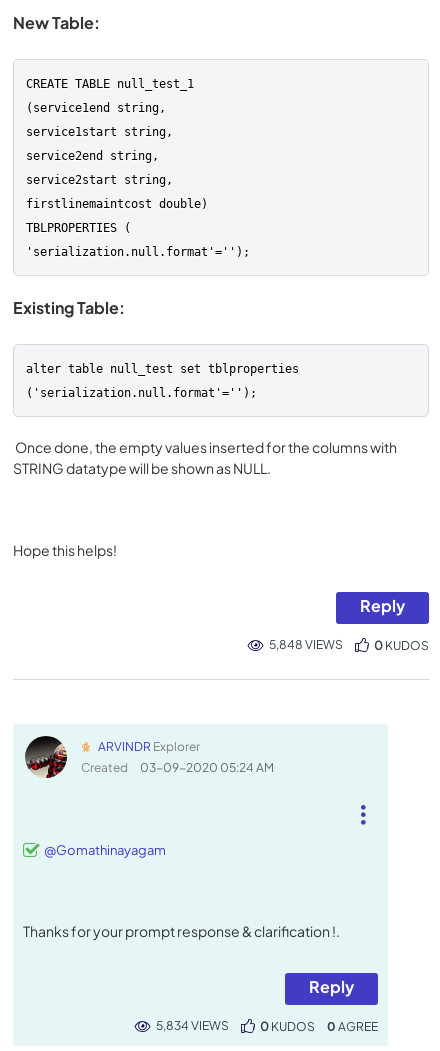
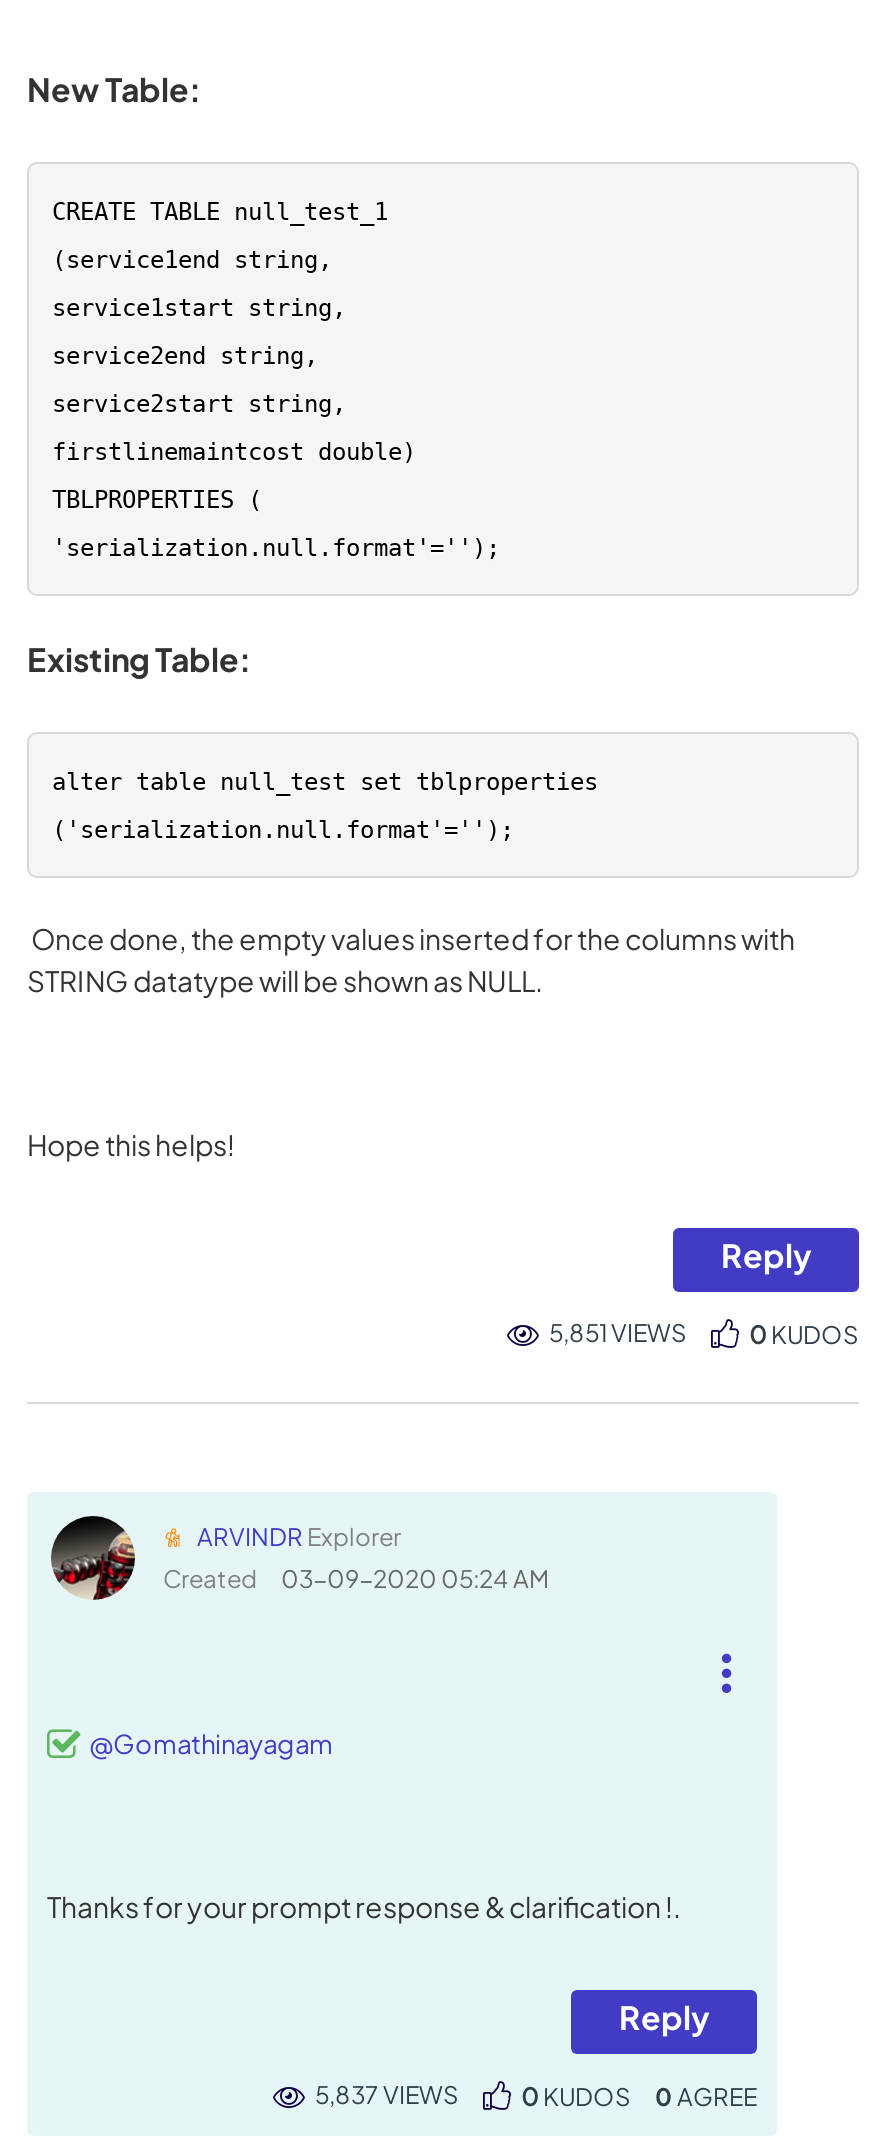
- 5,848 VIEWS
+ 5,851 VIEWS

- 5,834 VIEWS
+ 5,837 VIEWS
